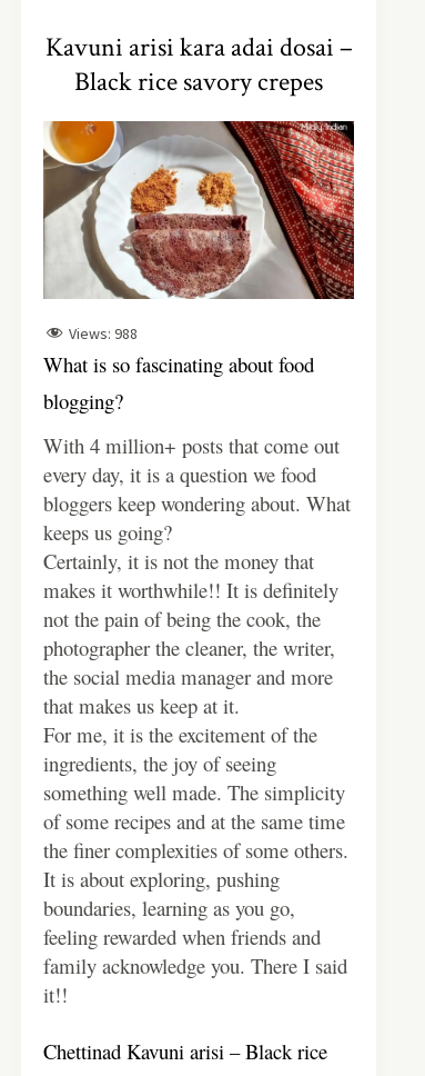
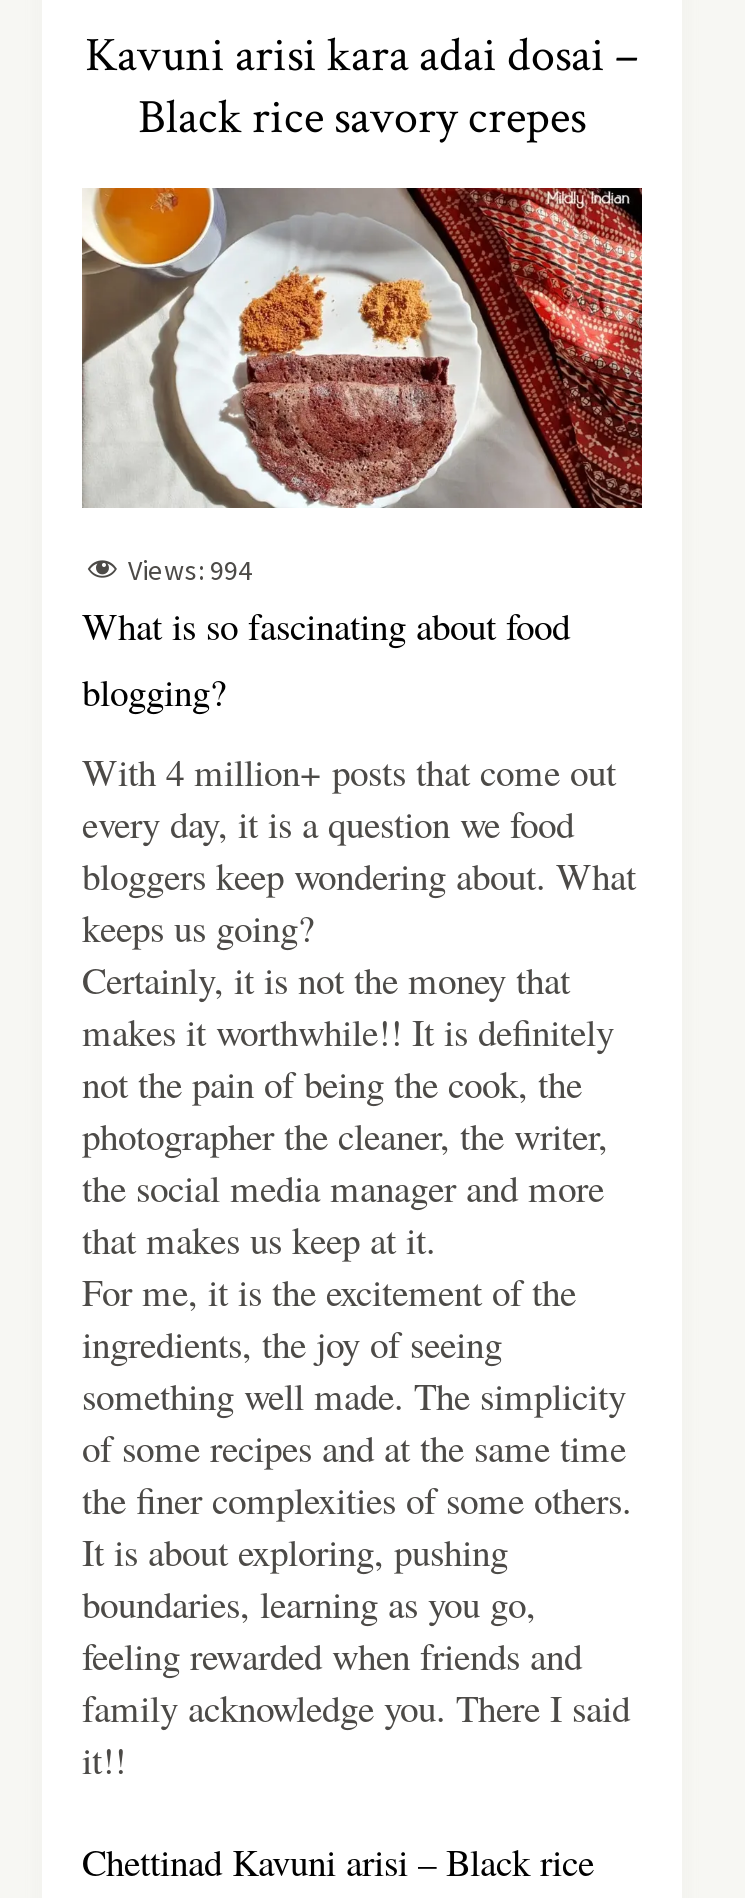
- Views: 988
+ Views: 994
